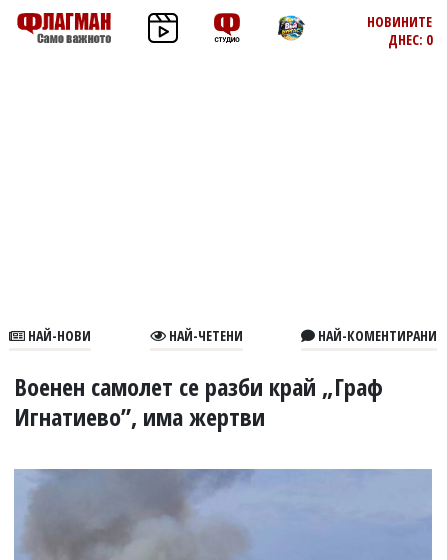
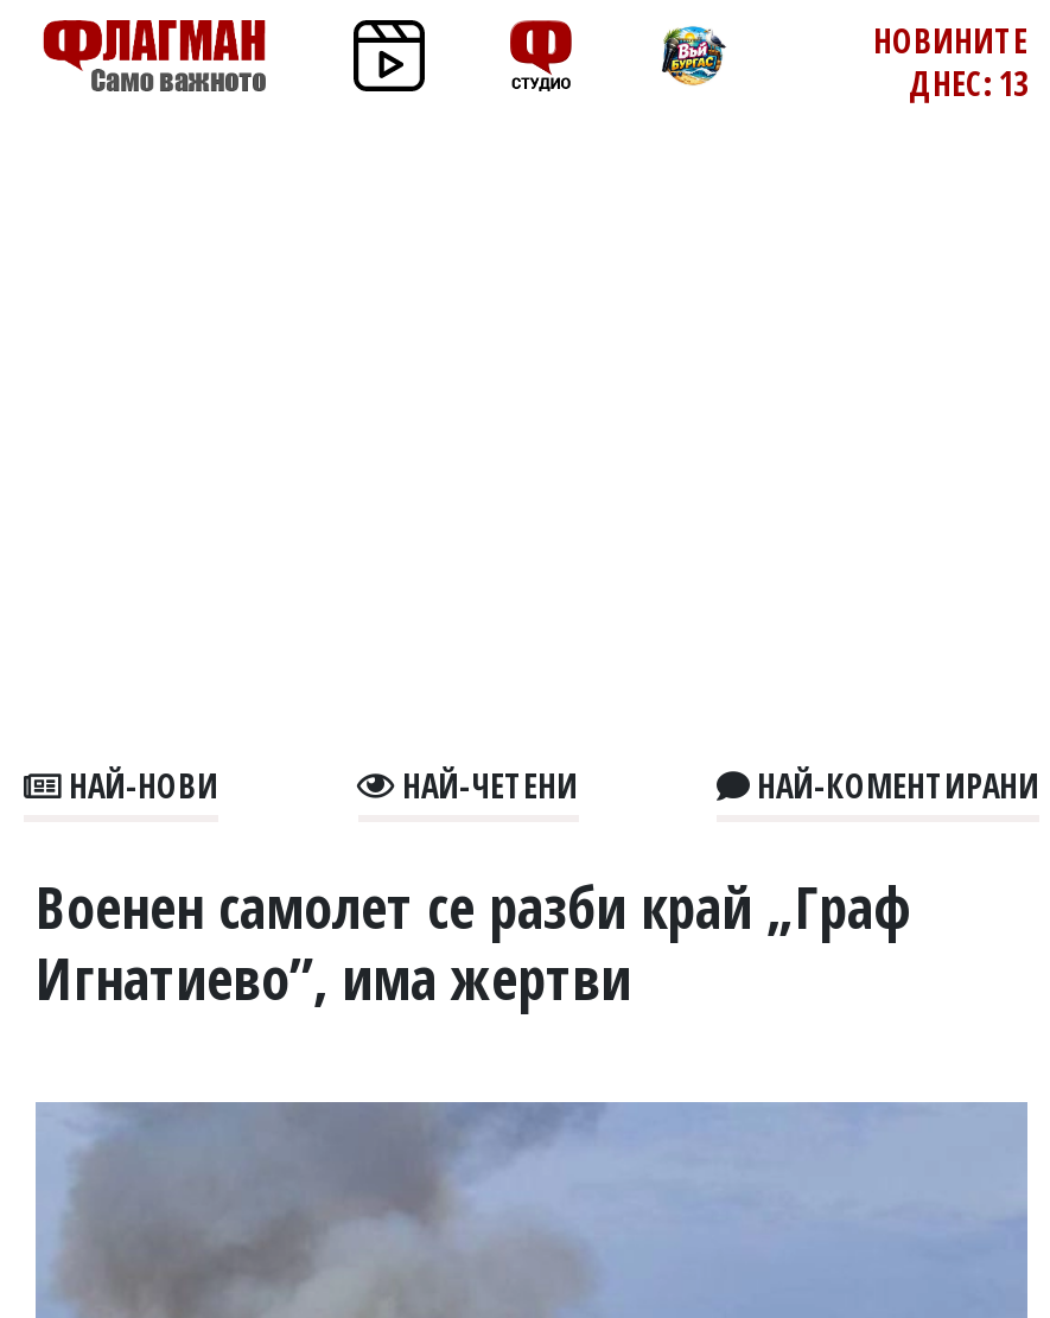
- ДНЕС: 0
+ ДНЕС: 13
